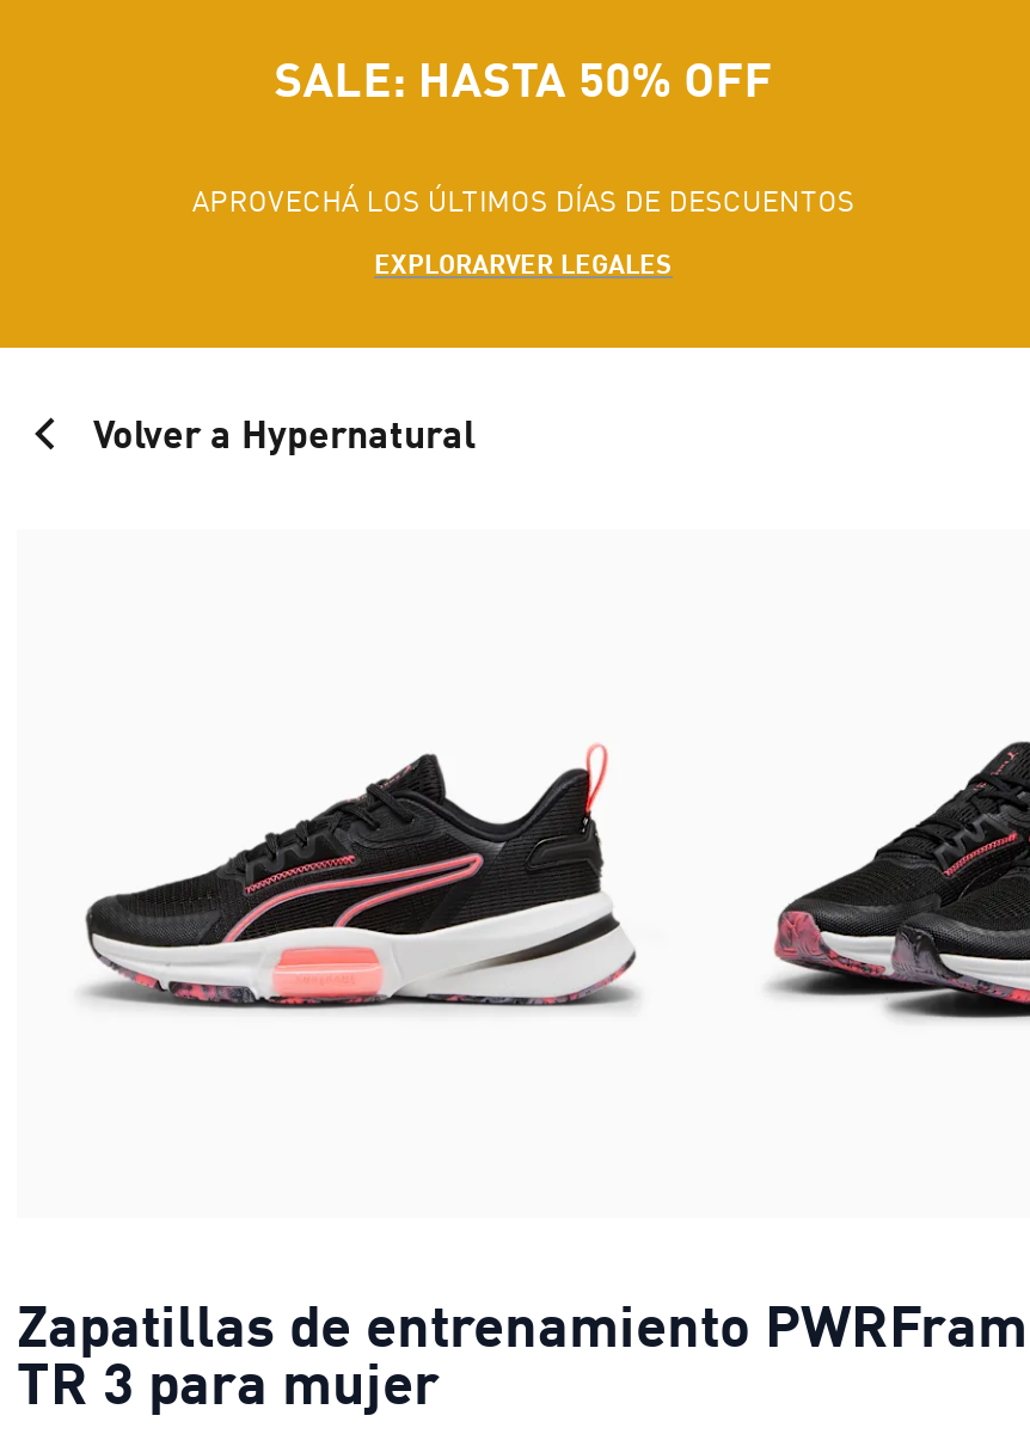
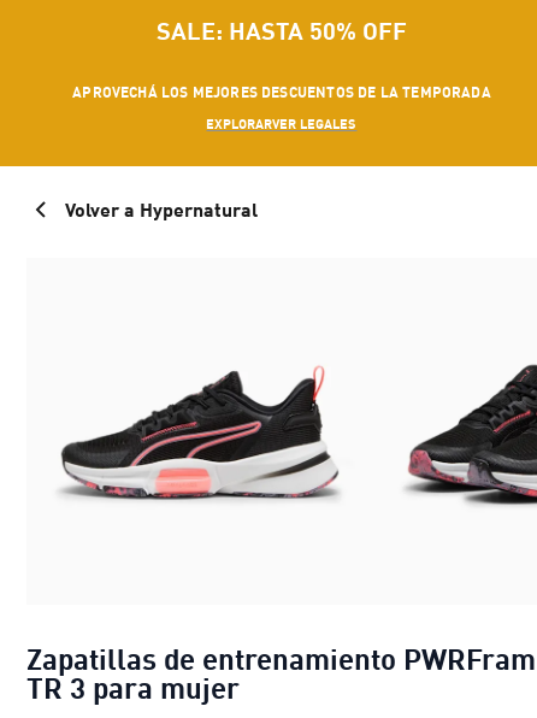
- APROVECHÁ LOS ÚLTIMOS DÍAS DE DESCUENTOS
+ APROVECHÁ LOS MEJORES DESCUENTOS DE LA TEMPORADA
